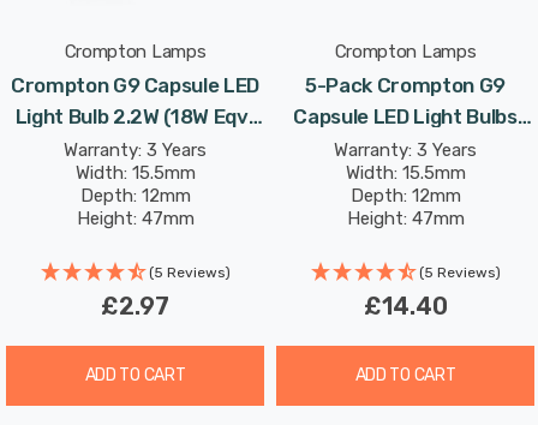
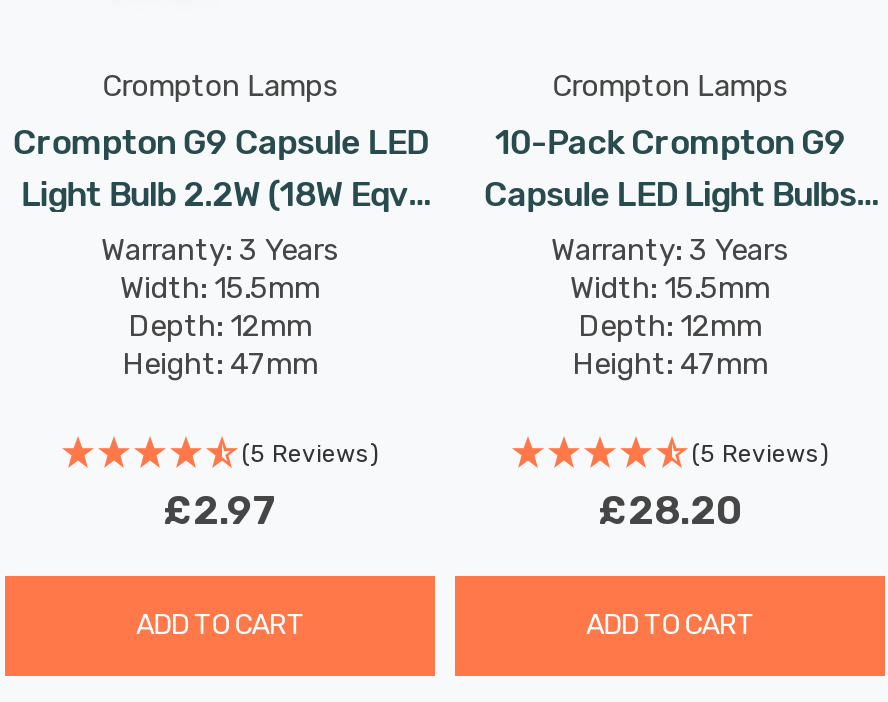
- 5-Pack Crompton G9
+ 10-Pack Crompton G9

- £14.40
+ £28.20
